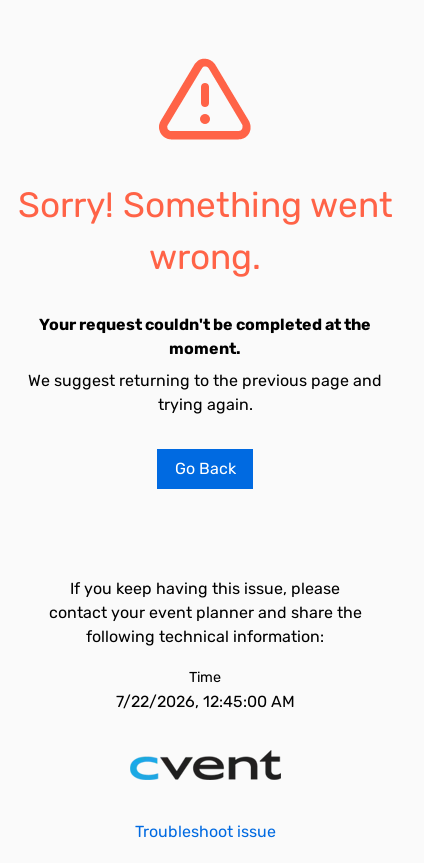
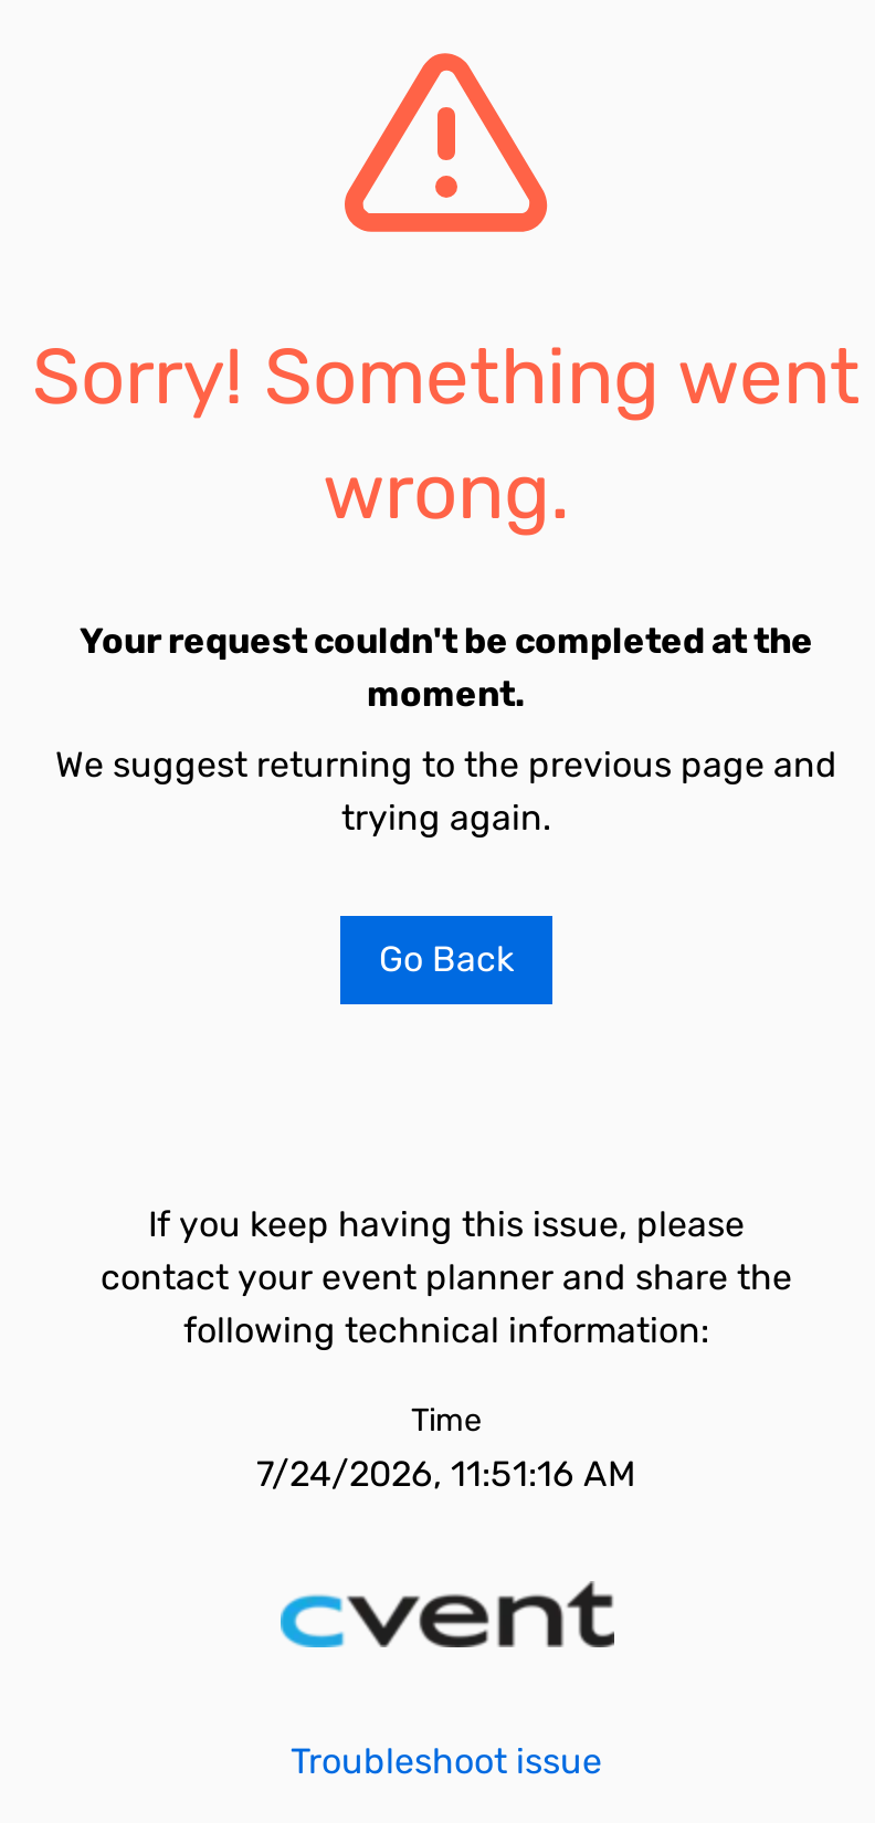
- 7/22/2026, 12:45:00 AM
+ 7/24/2026, 11:51:16 AM
